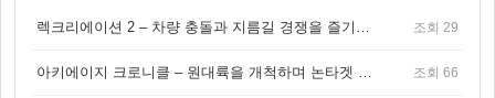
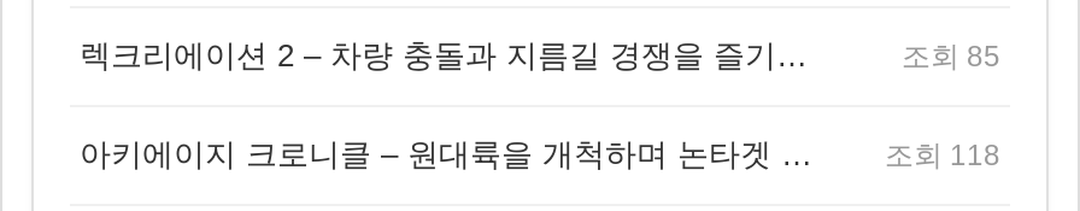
- 조회 29
+ 조회 85

- 조회 66
+ 조회 118
